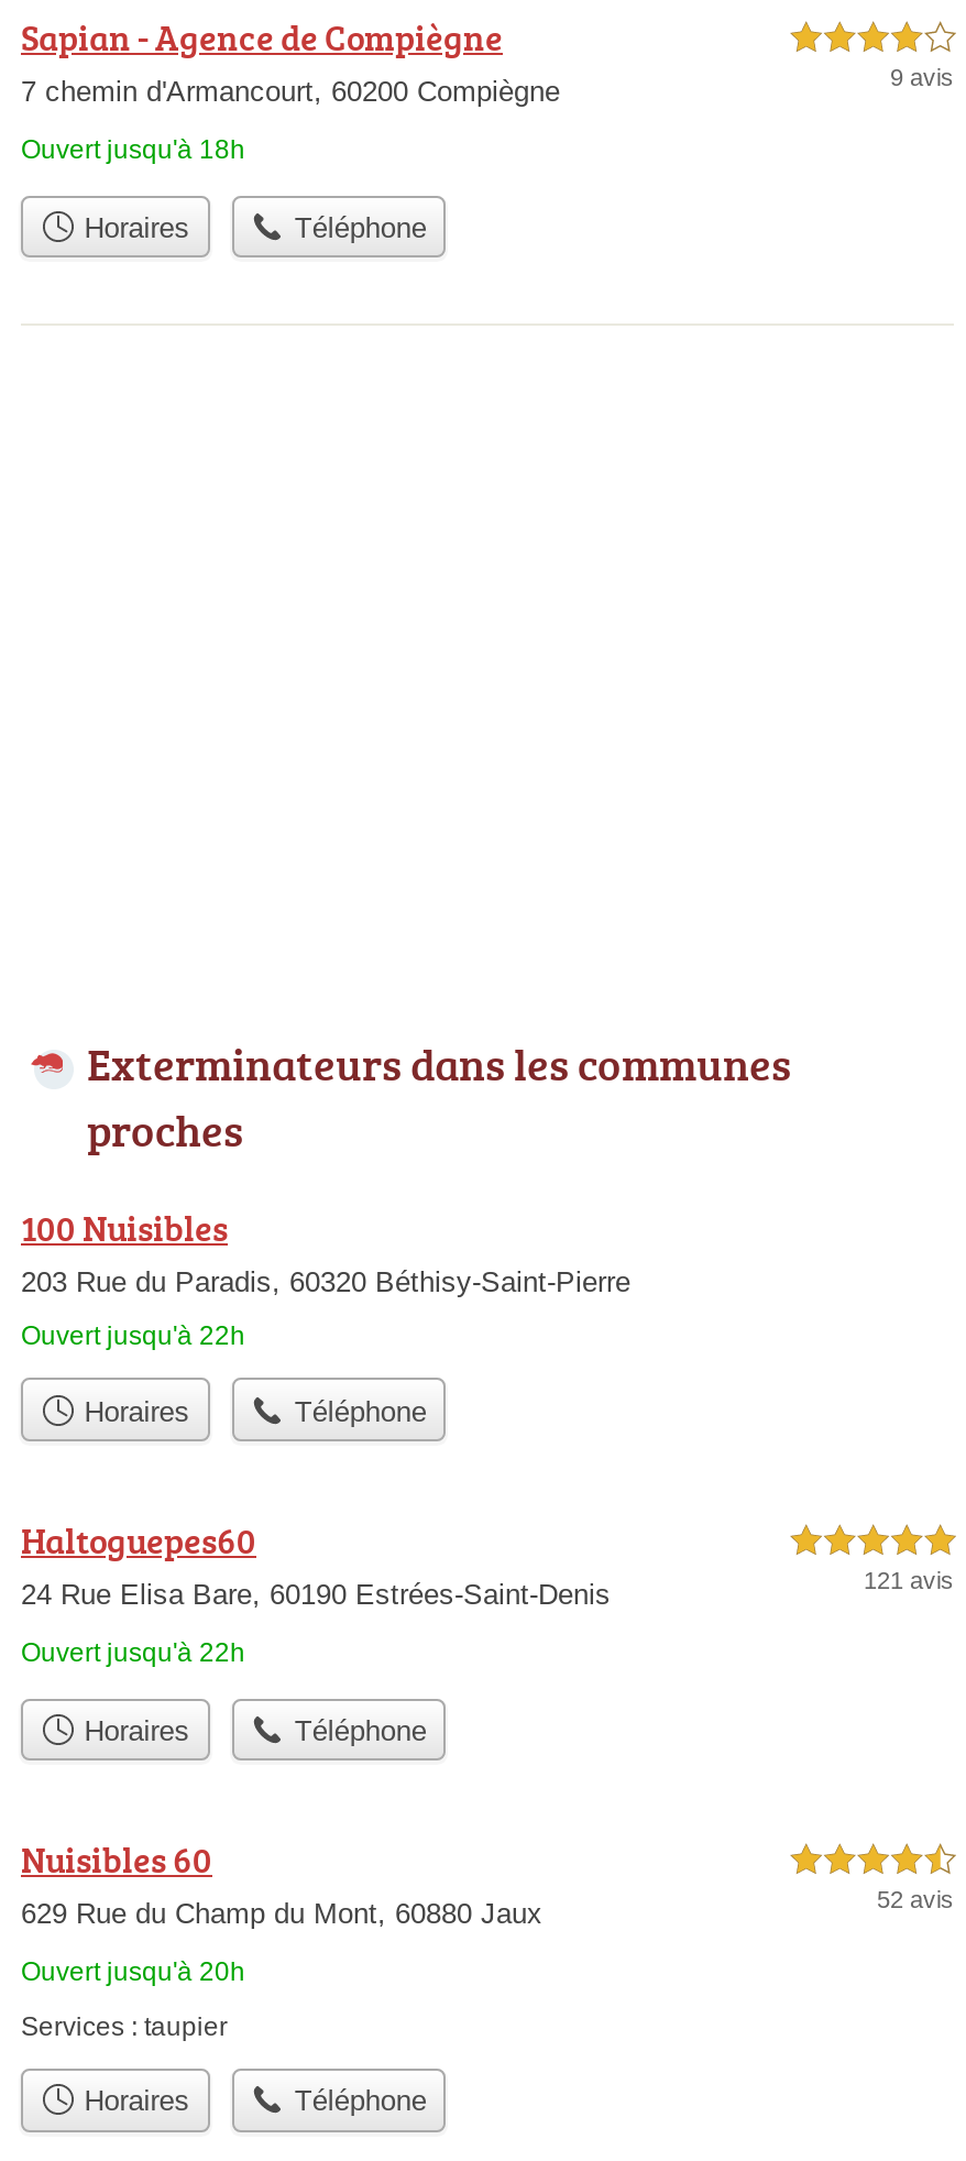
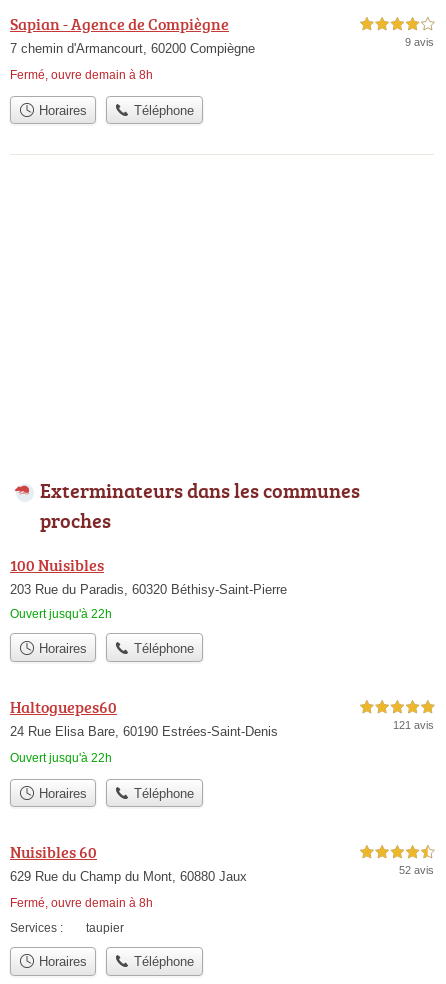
- Ouvert jusqu'à 18h
+ Fermé, ouvre demain à 8h

- Ouvert jusqu'à 20h
+ Fermé, ouvre demain à 8h
